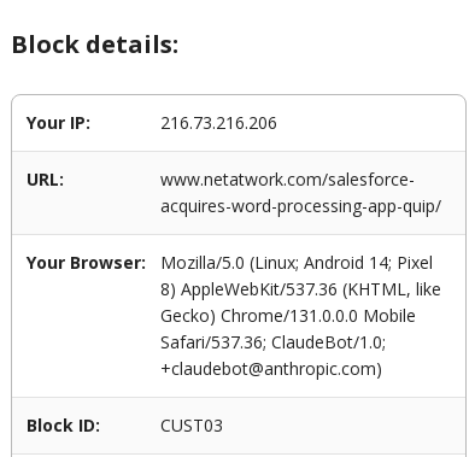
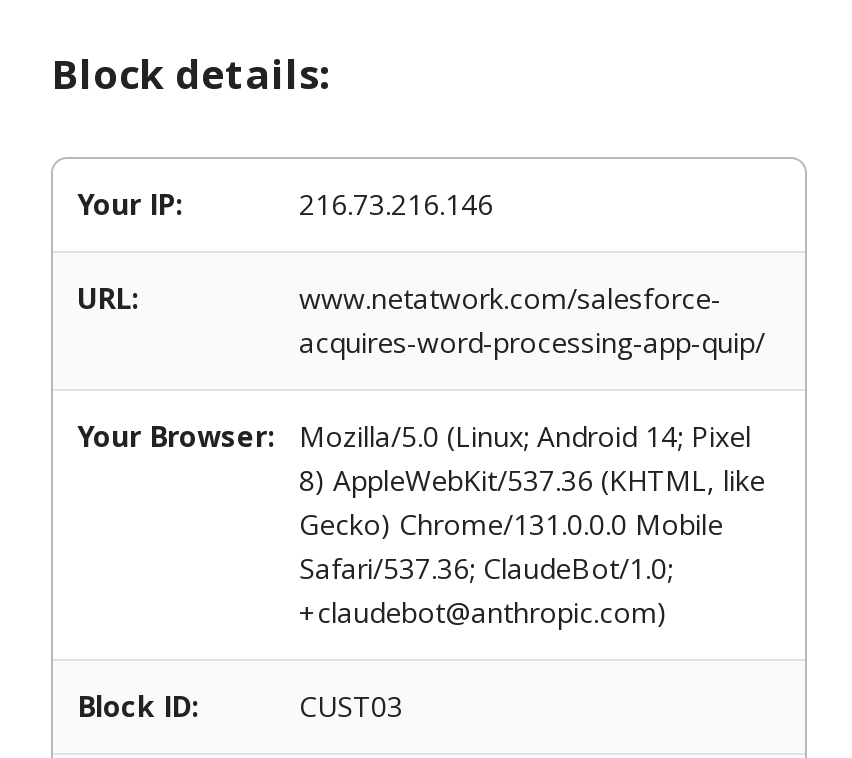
- 216.73.216.206
+ 216.73.216.146
